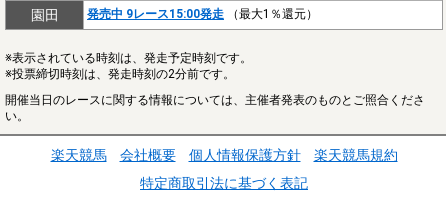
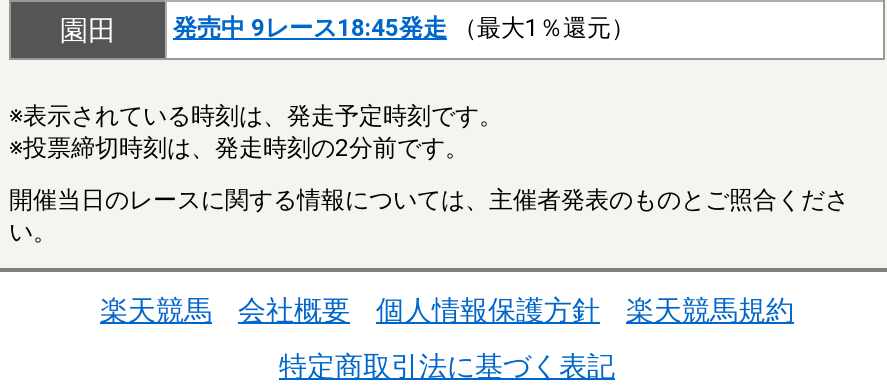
- 発売中 9レース15:00発走（最大1％還元）
+ 発売中 9レース18:45発走（最大1％還元）
